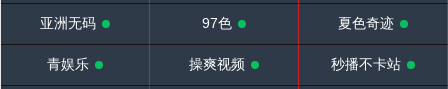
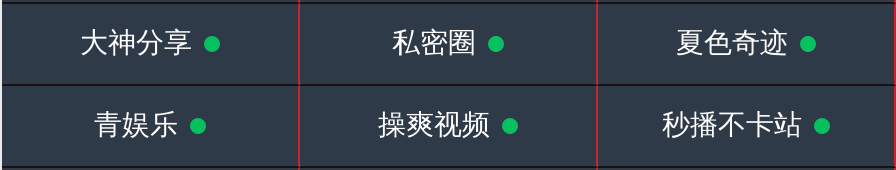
- 亚洲无码
- 97色
+ 大神分享
+ 私密圈
